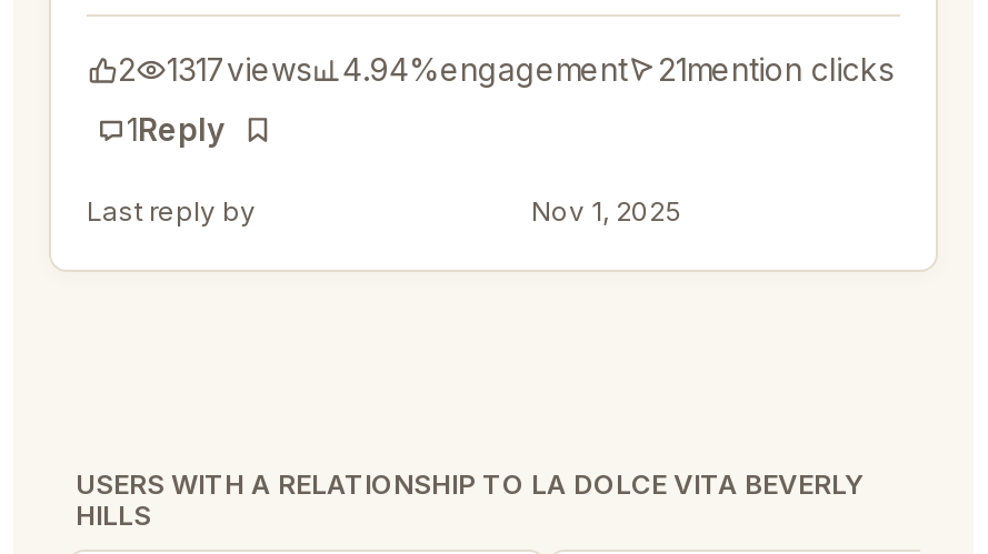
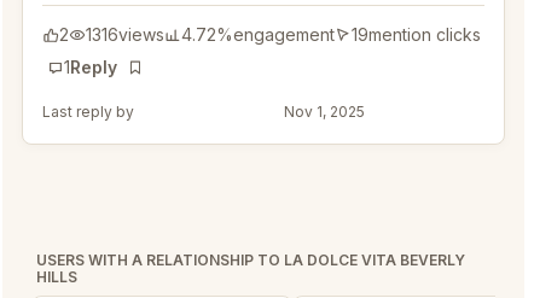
- 1317views
+ 1316views

- 4.94%engagement
+ 4.72%engagement

- 21mention clicks
+ 19mention clicks
